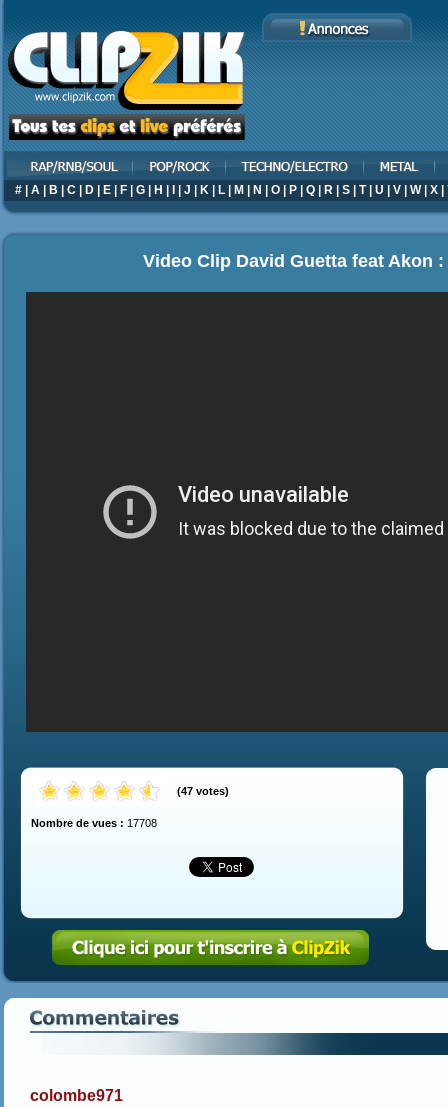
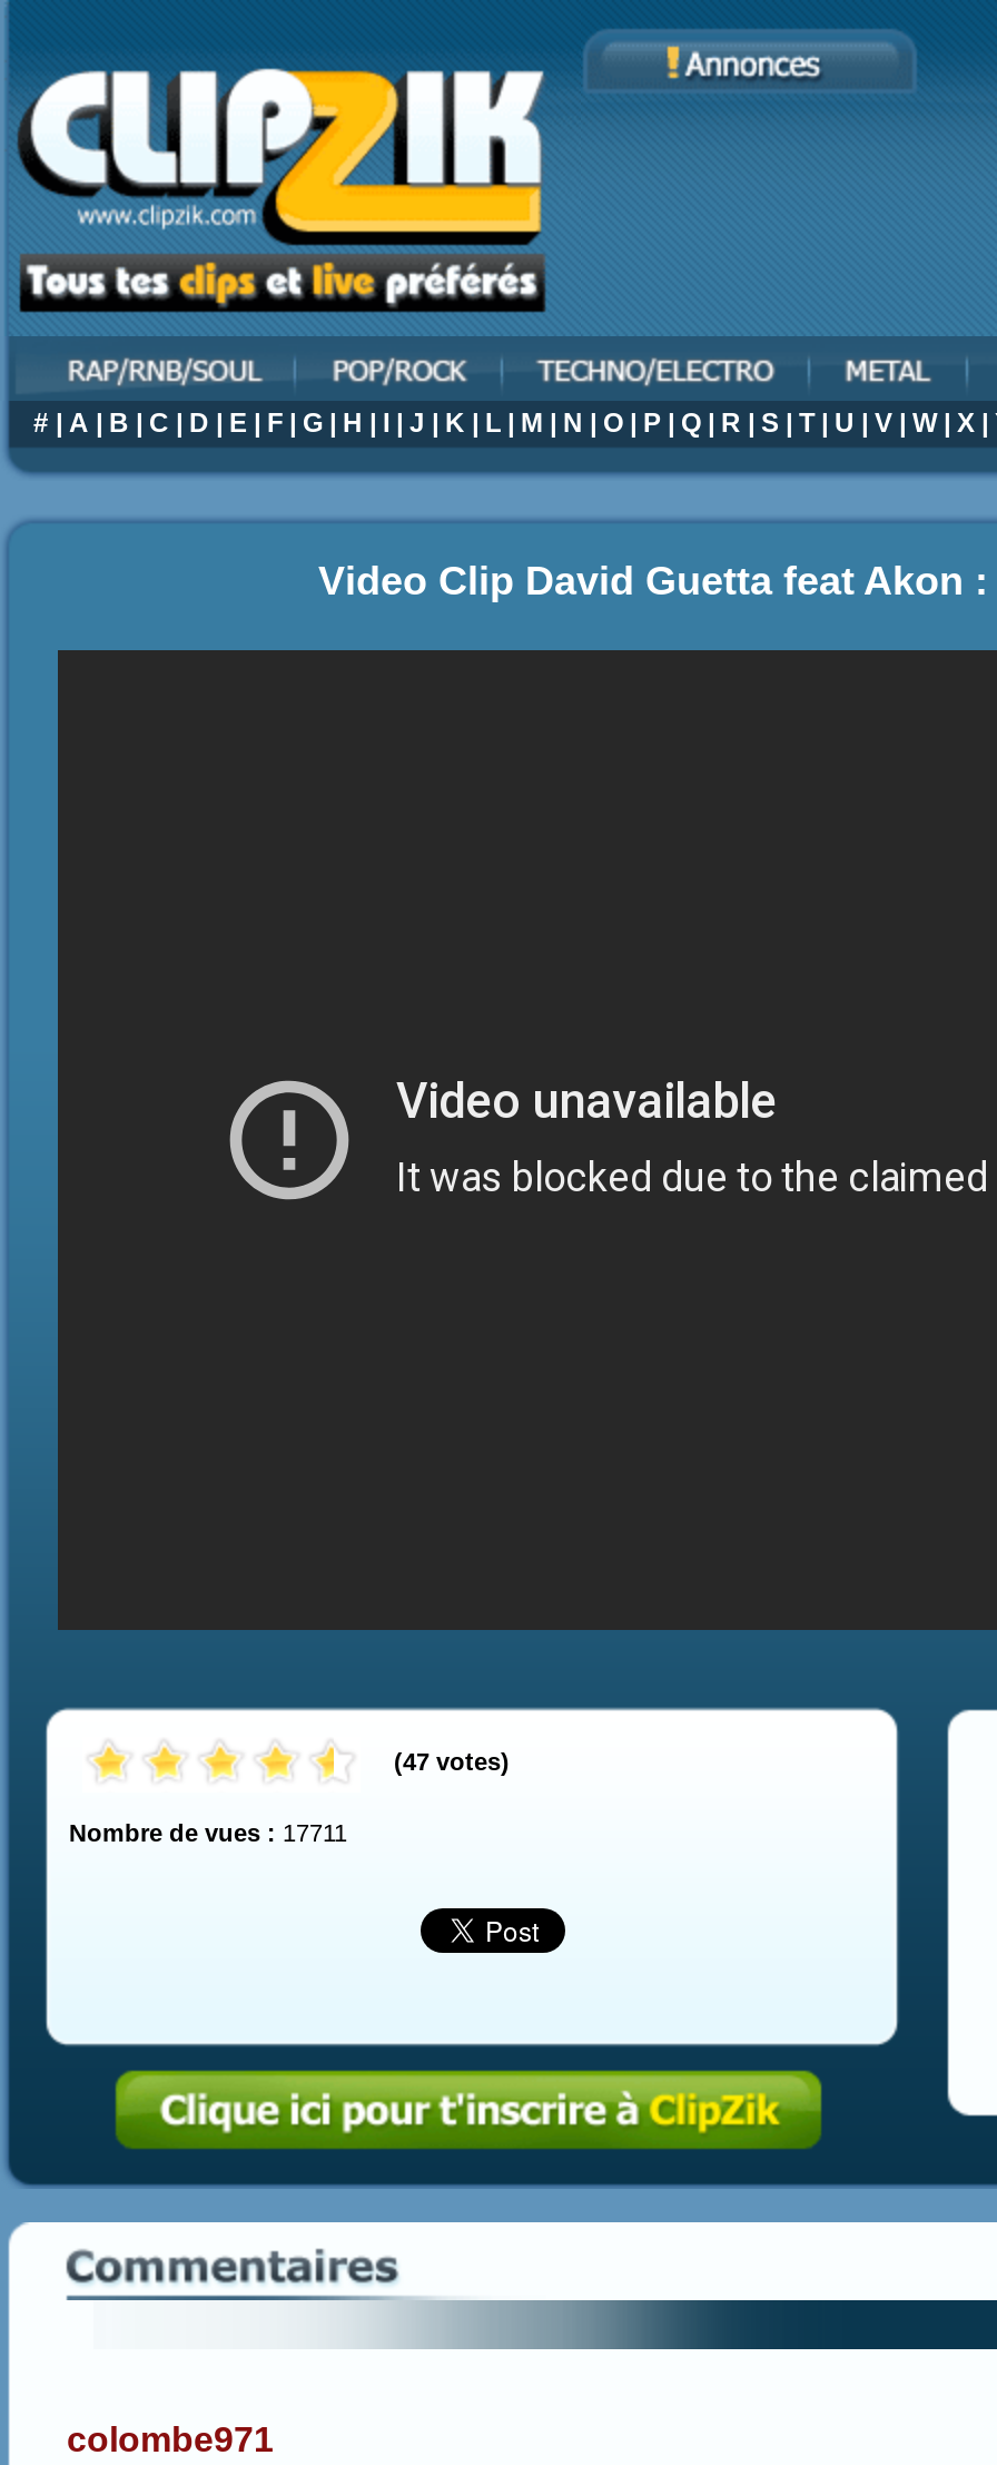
- Nombre de vues : 17708
+ Nombre de vues : 17711
